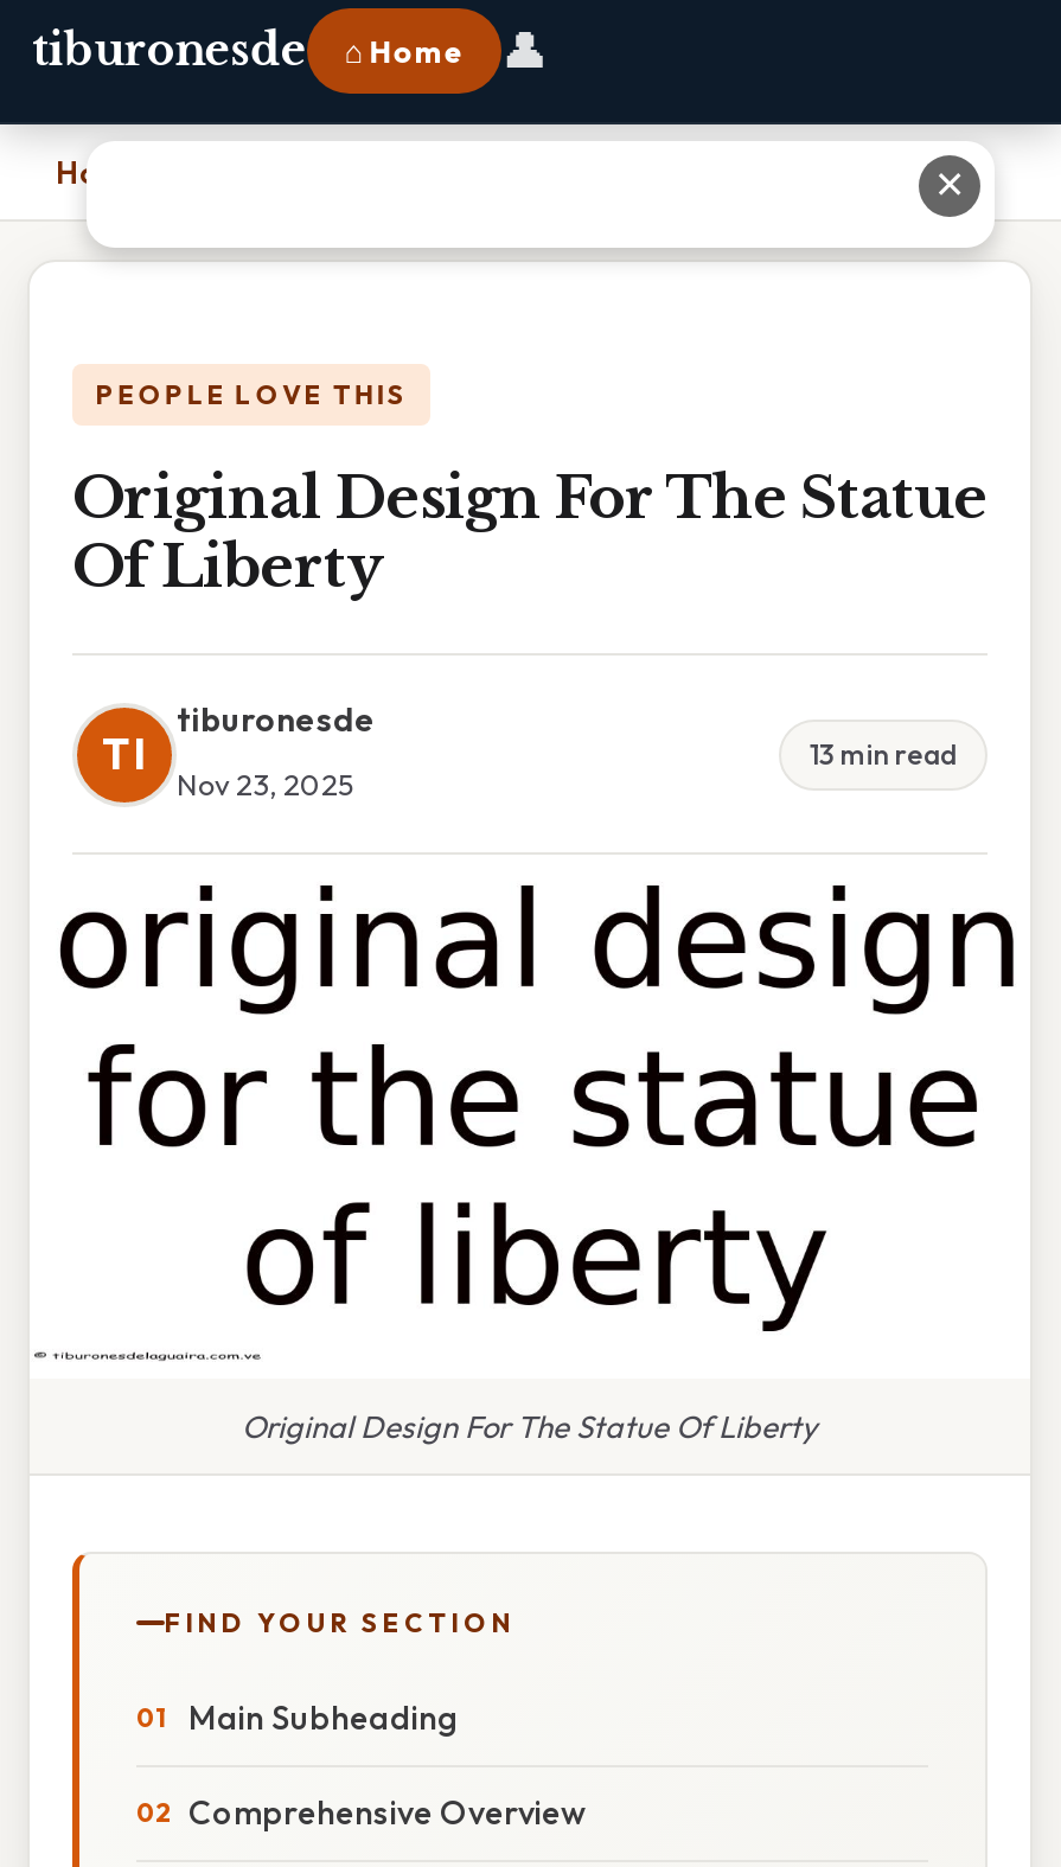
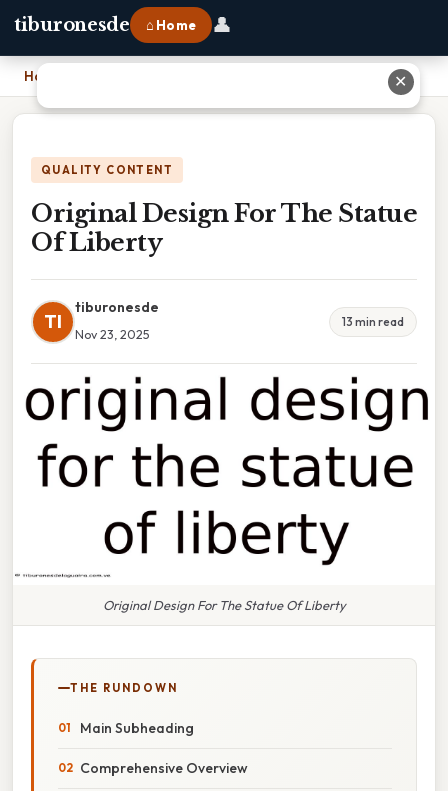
- PEOPLE LOVE THIS
+ QUALITY CONTENT

- FIND YOUR SECTION
+ THE RUNDOWN
